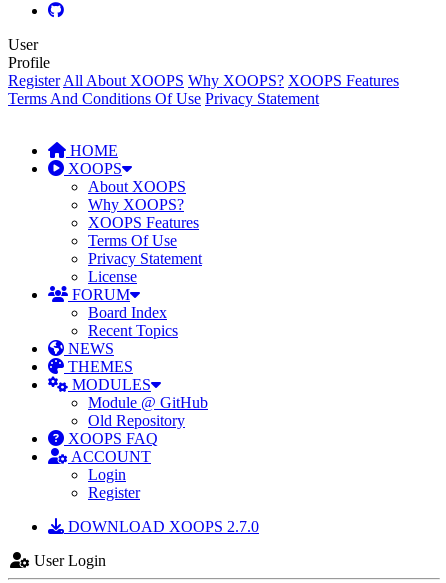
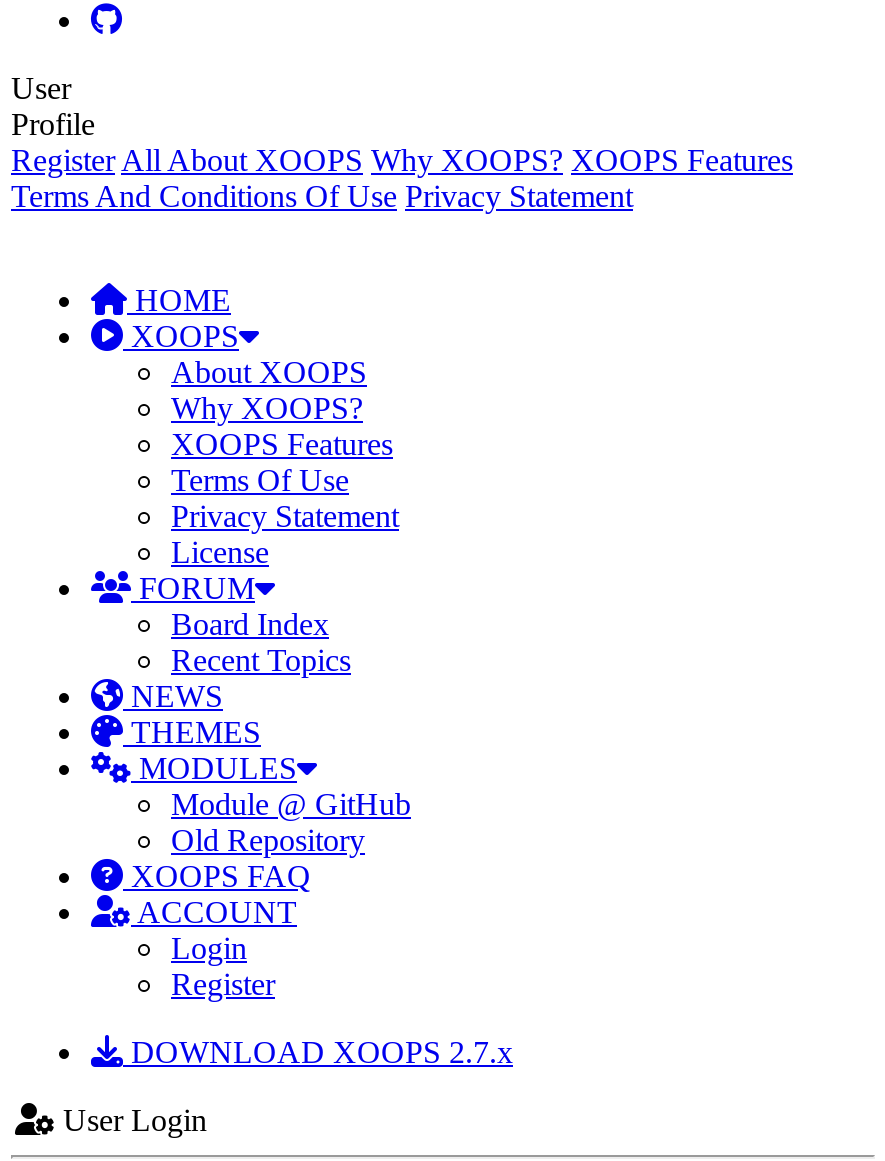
- DOWNLOAD XOOPS 2.7.0
+ DOWNLOAD XOOPS 2.7.x
